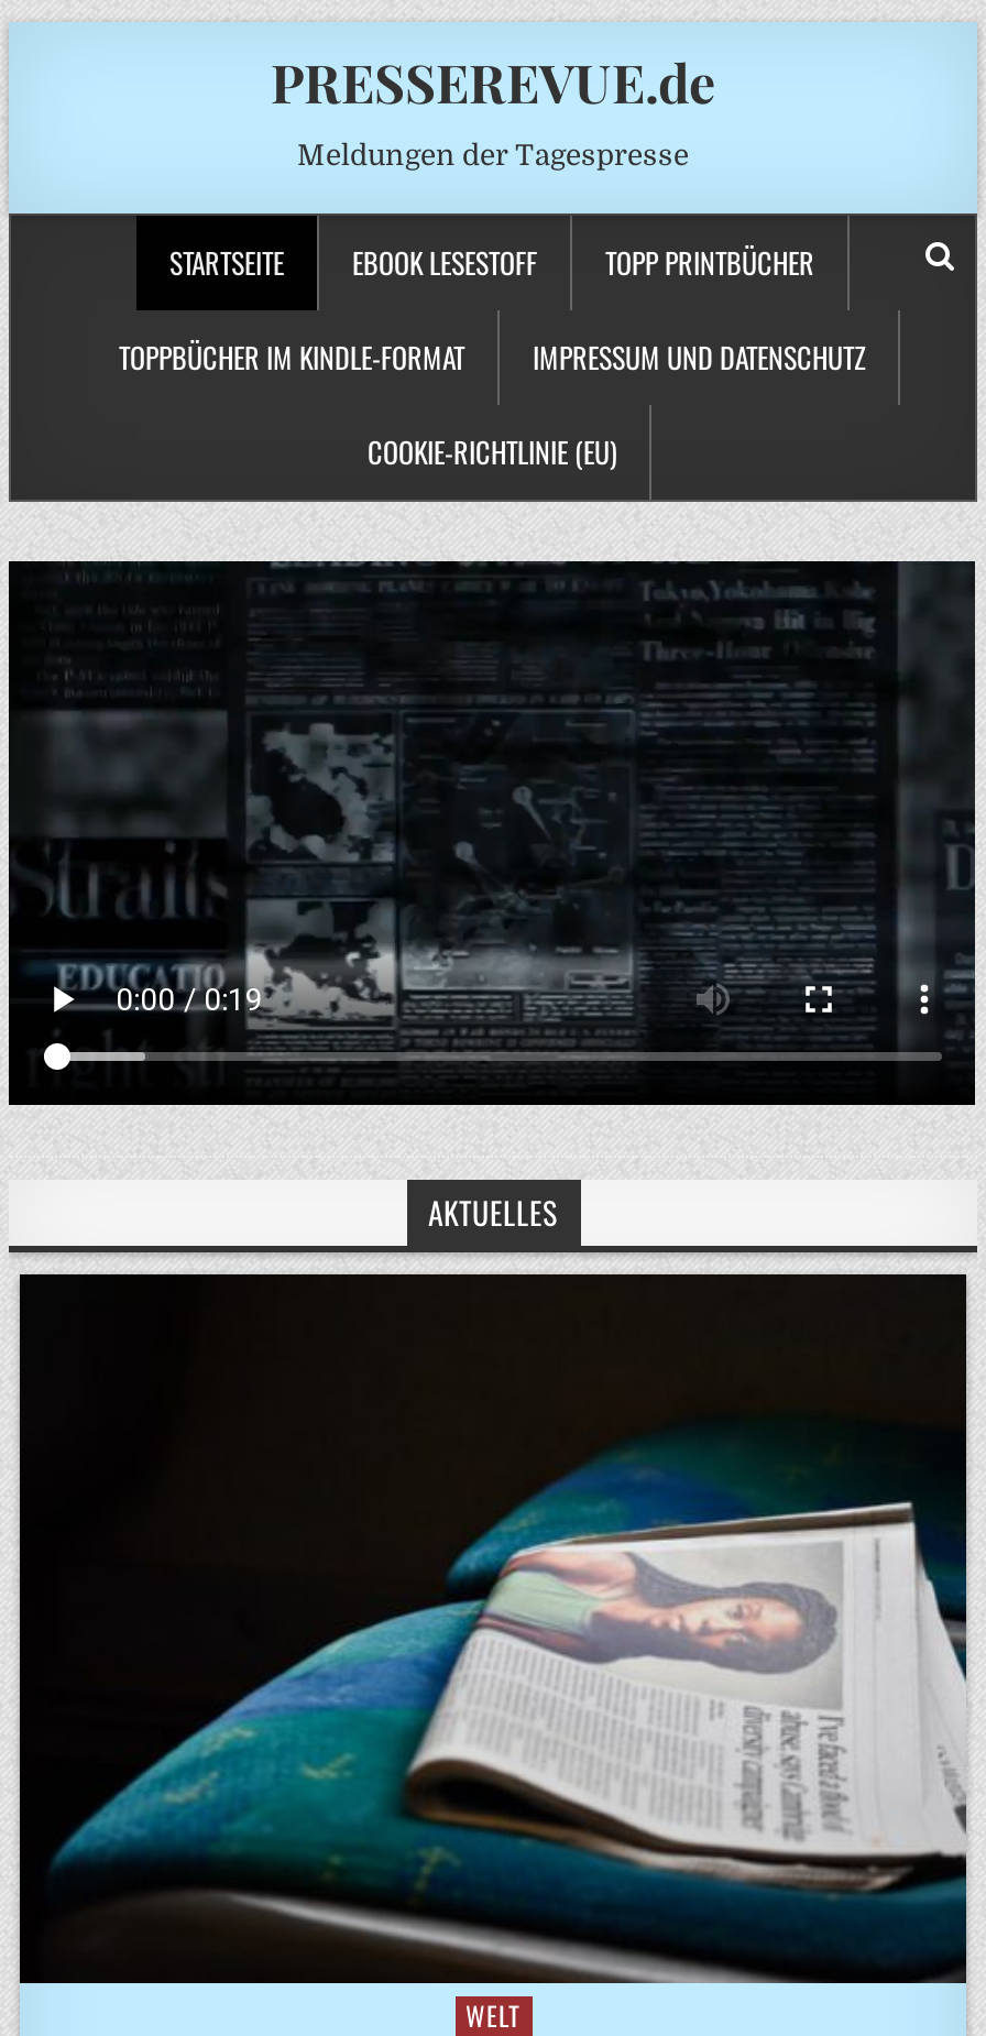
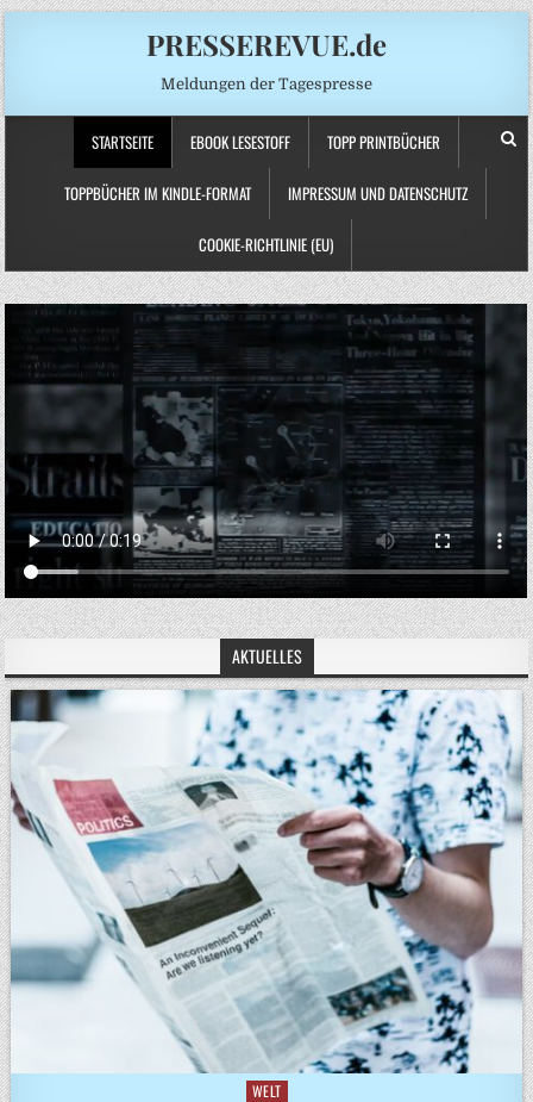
- [image]
+ [image]
